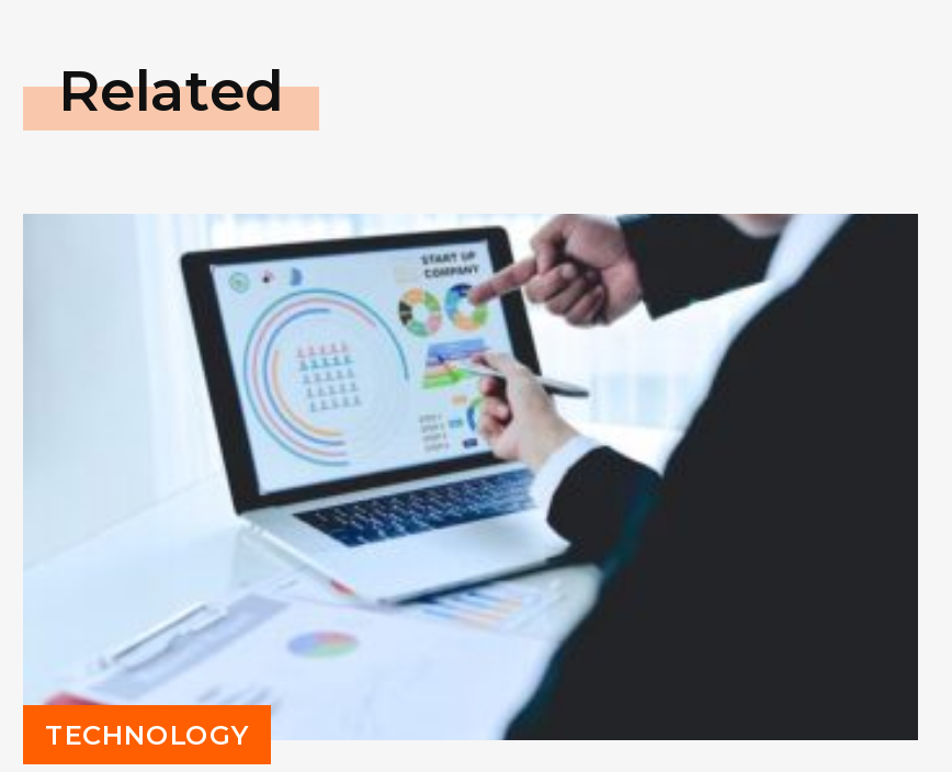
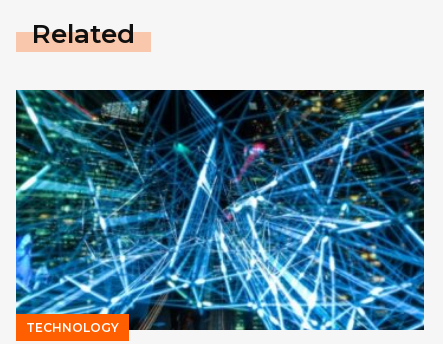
- [image]
+ [image]
